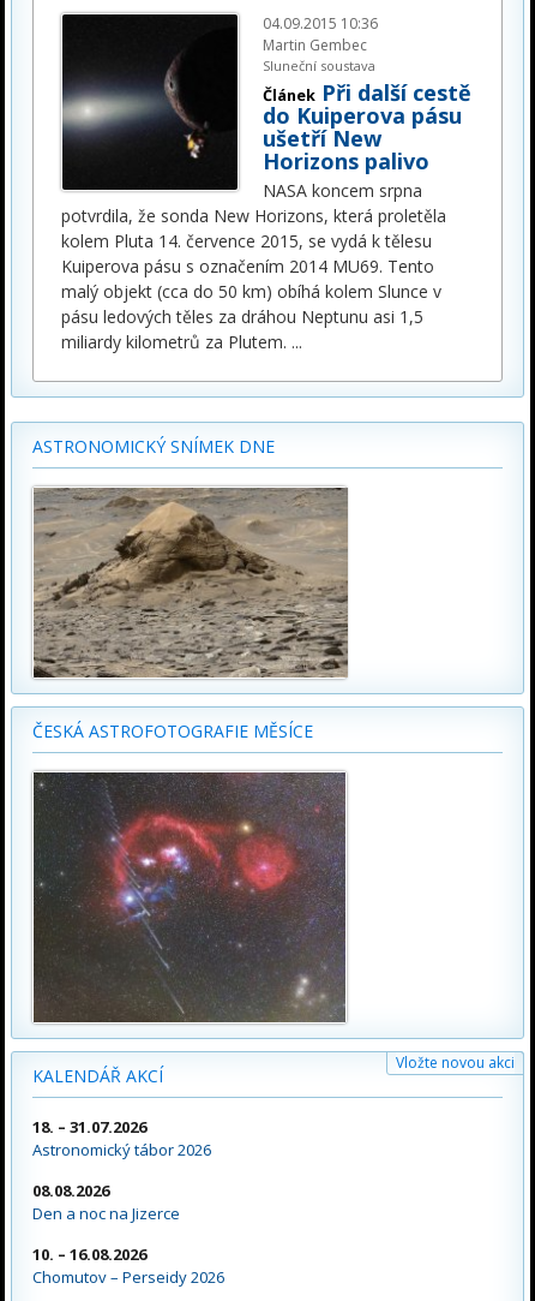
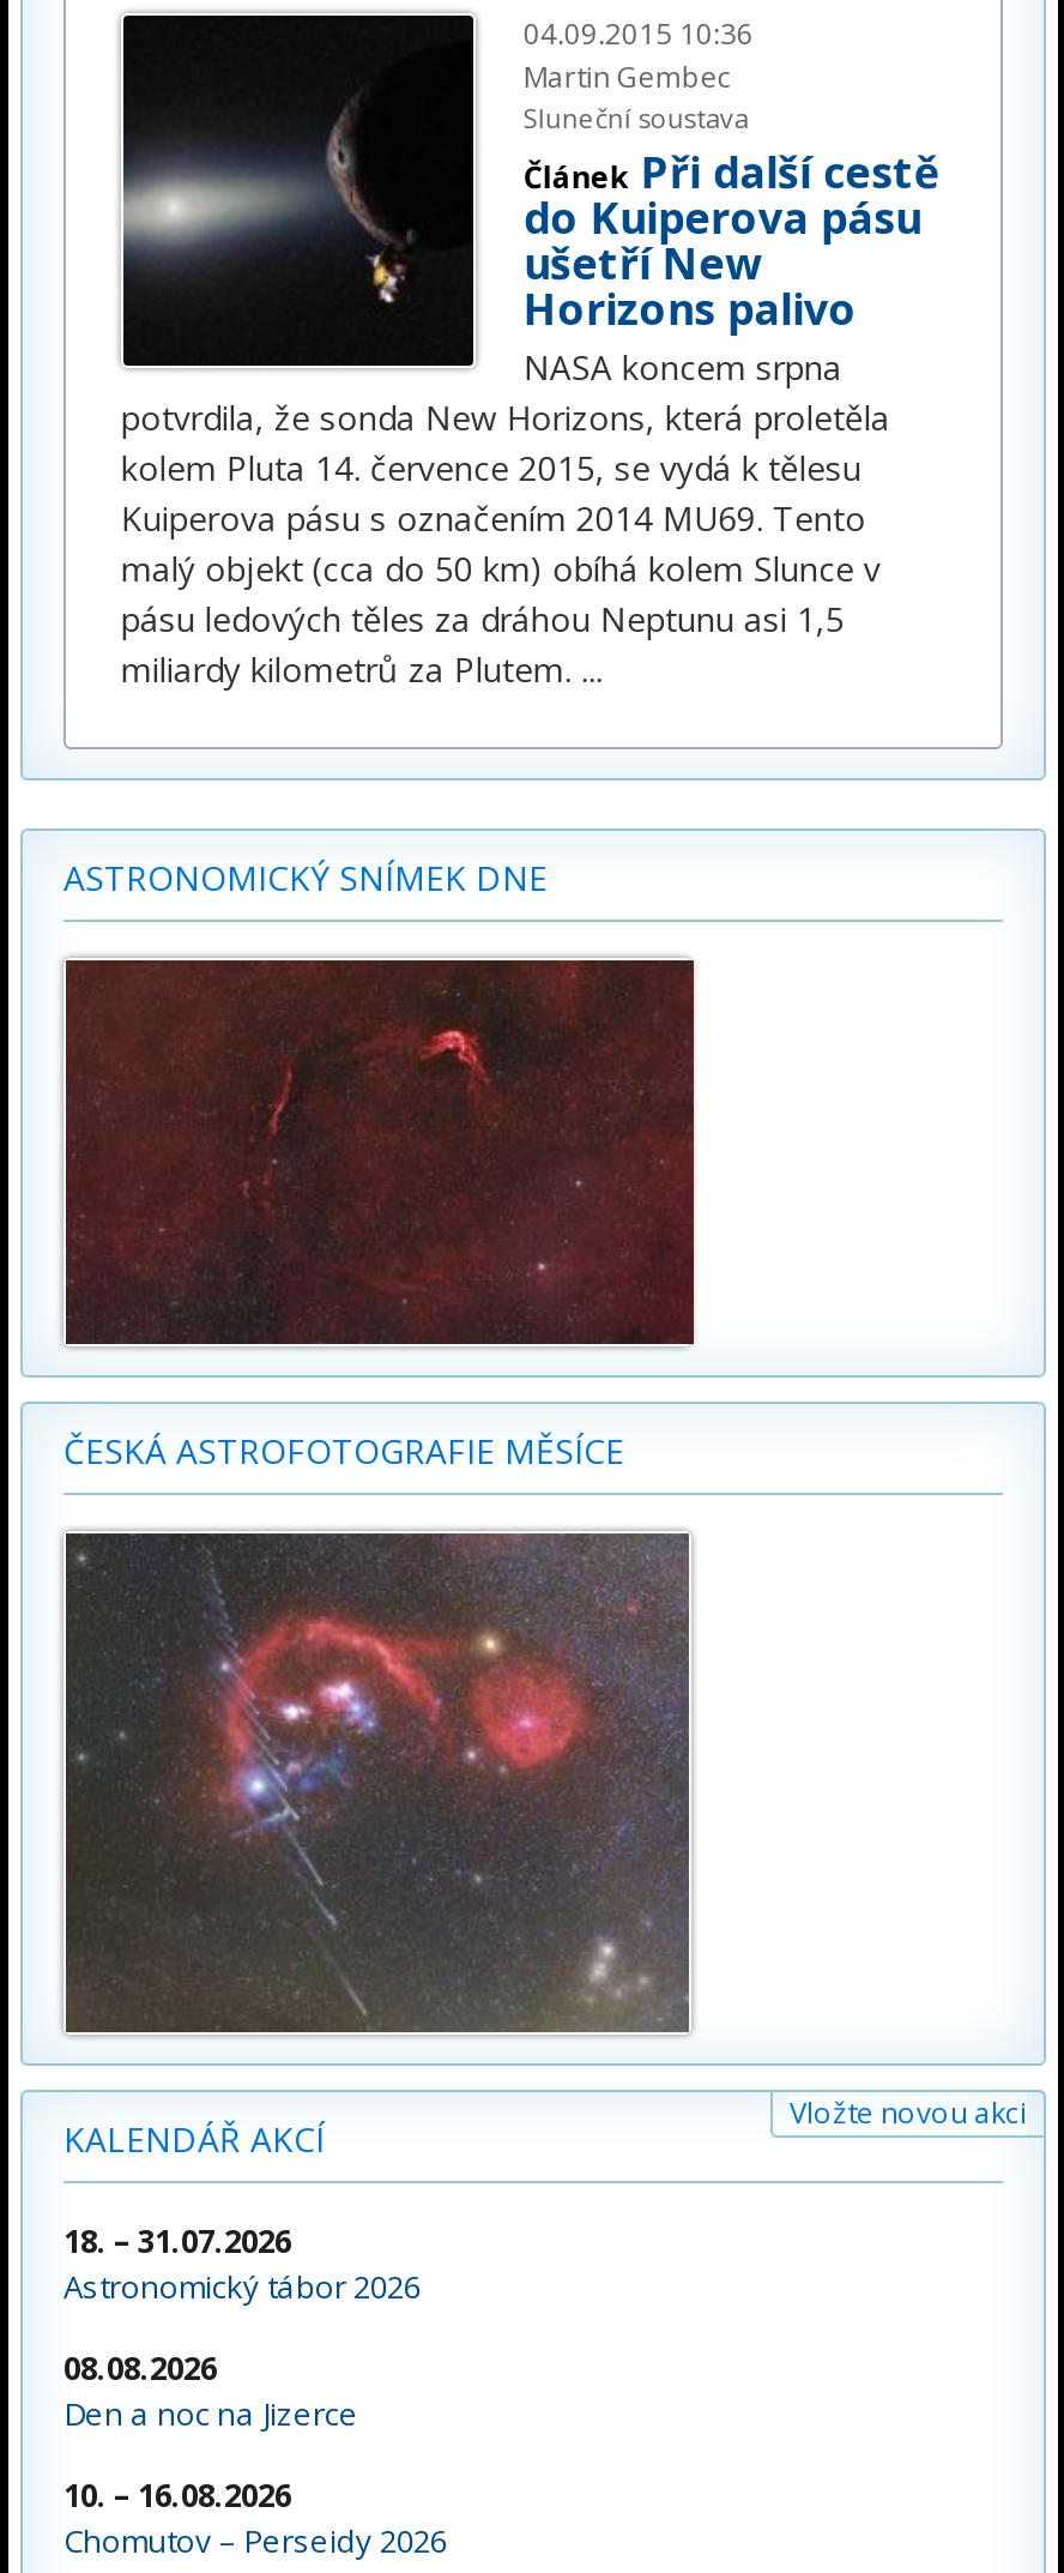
- [image]
+ [image]
